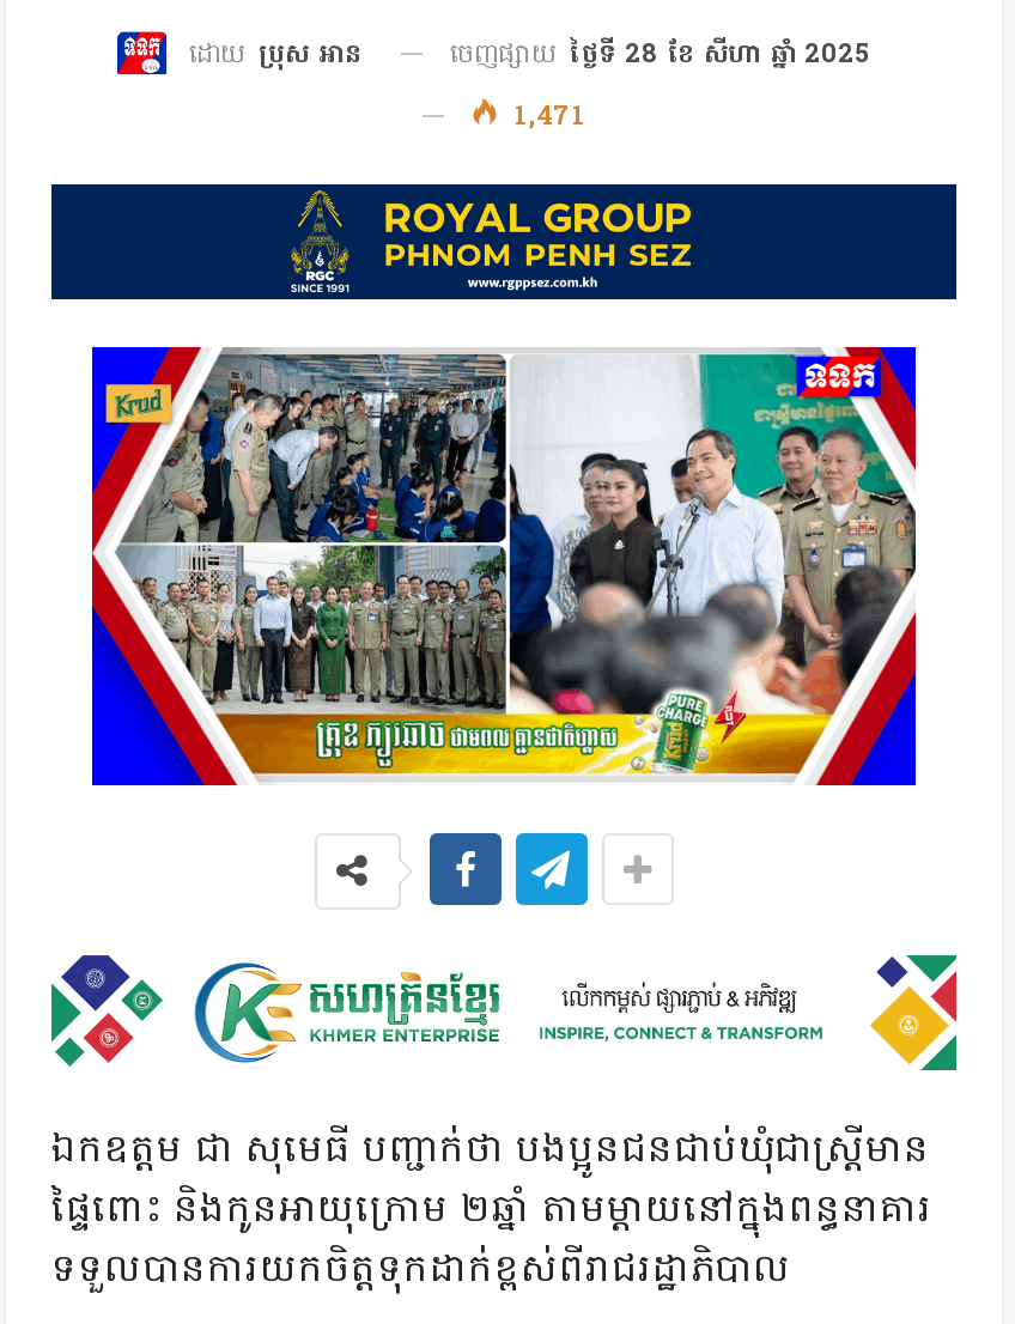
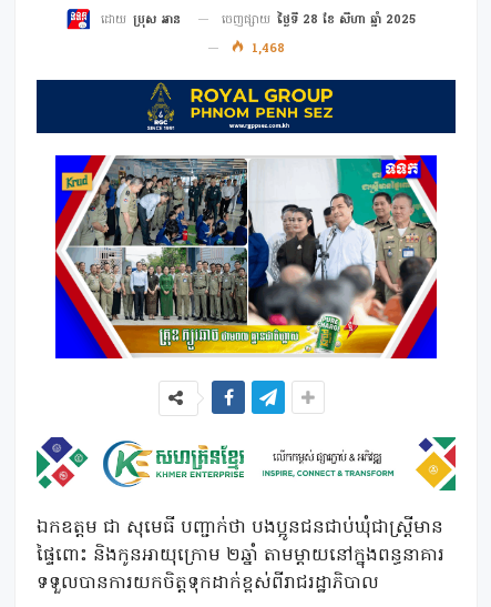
- 1,471
+ 1,468
